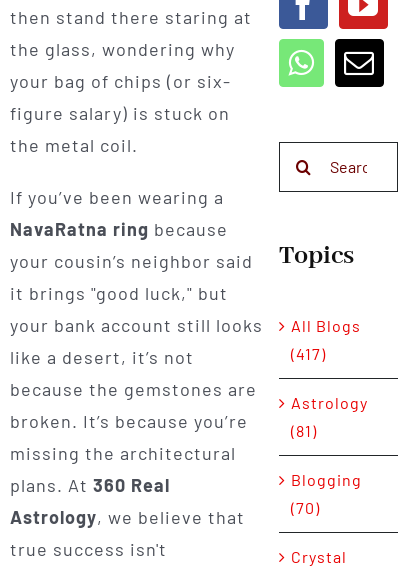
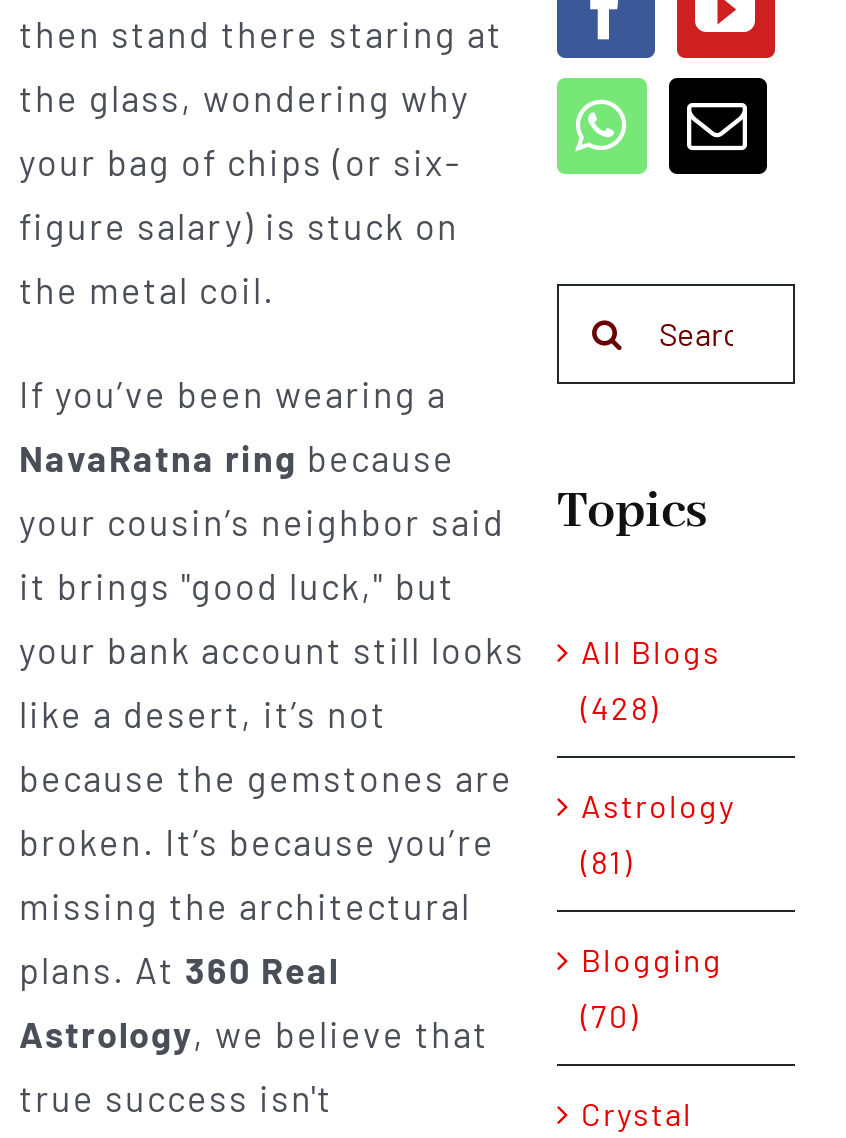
- (417)
+ (428)
